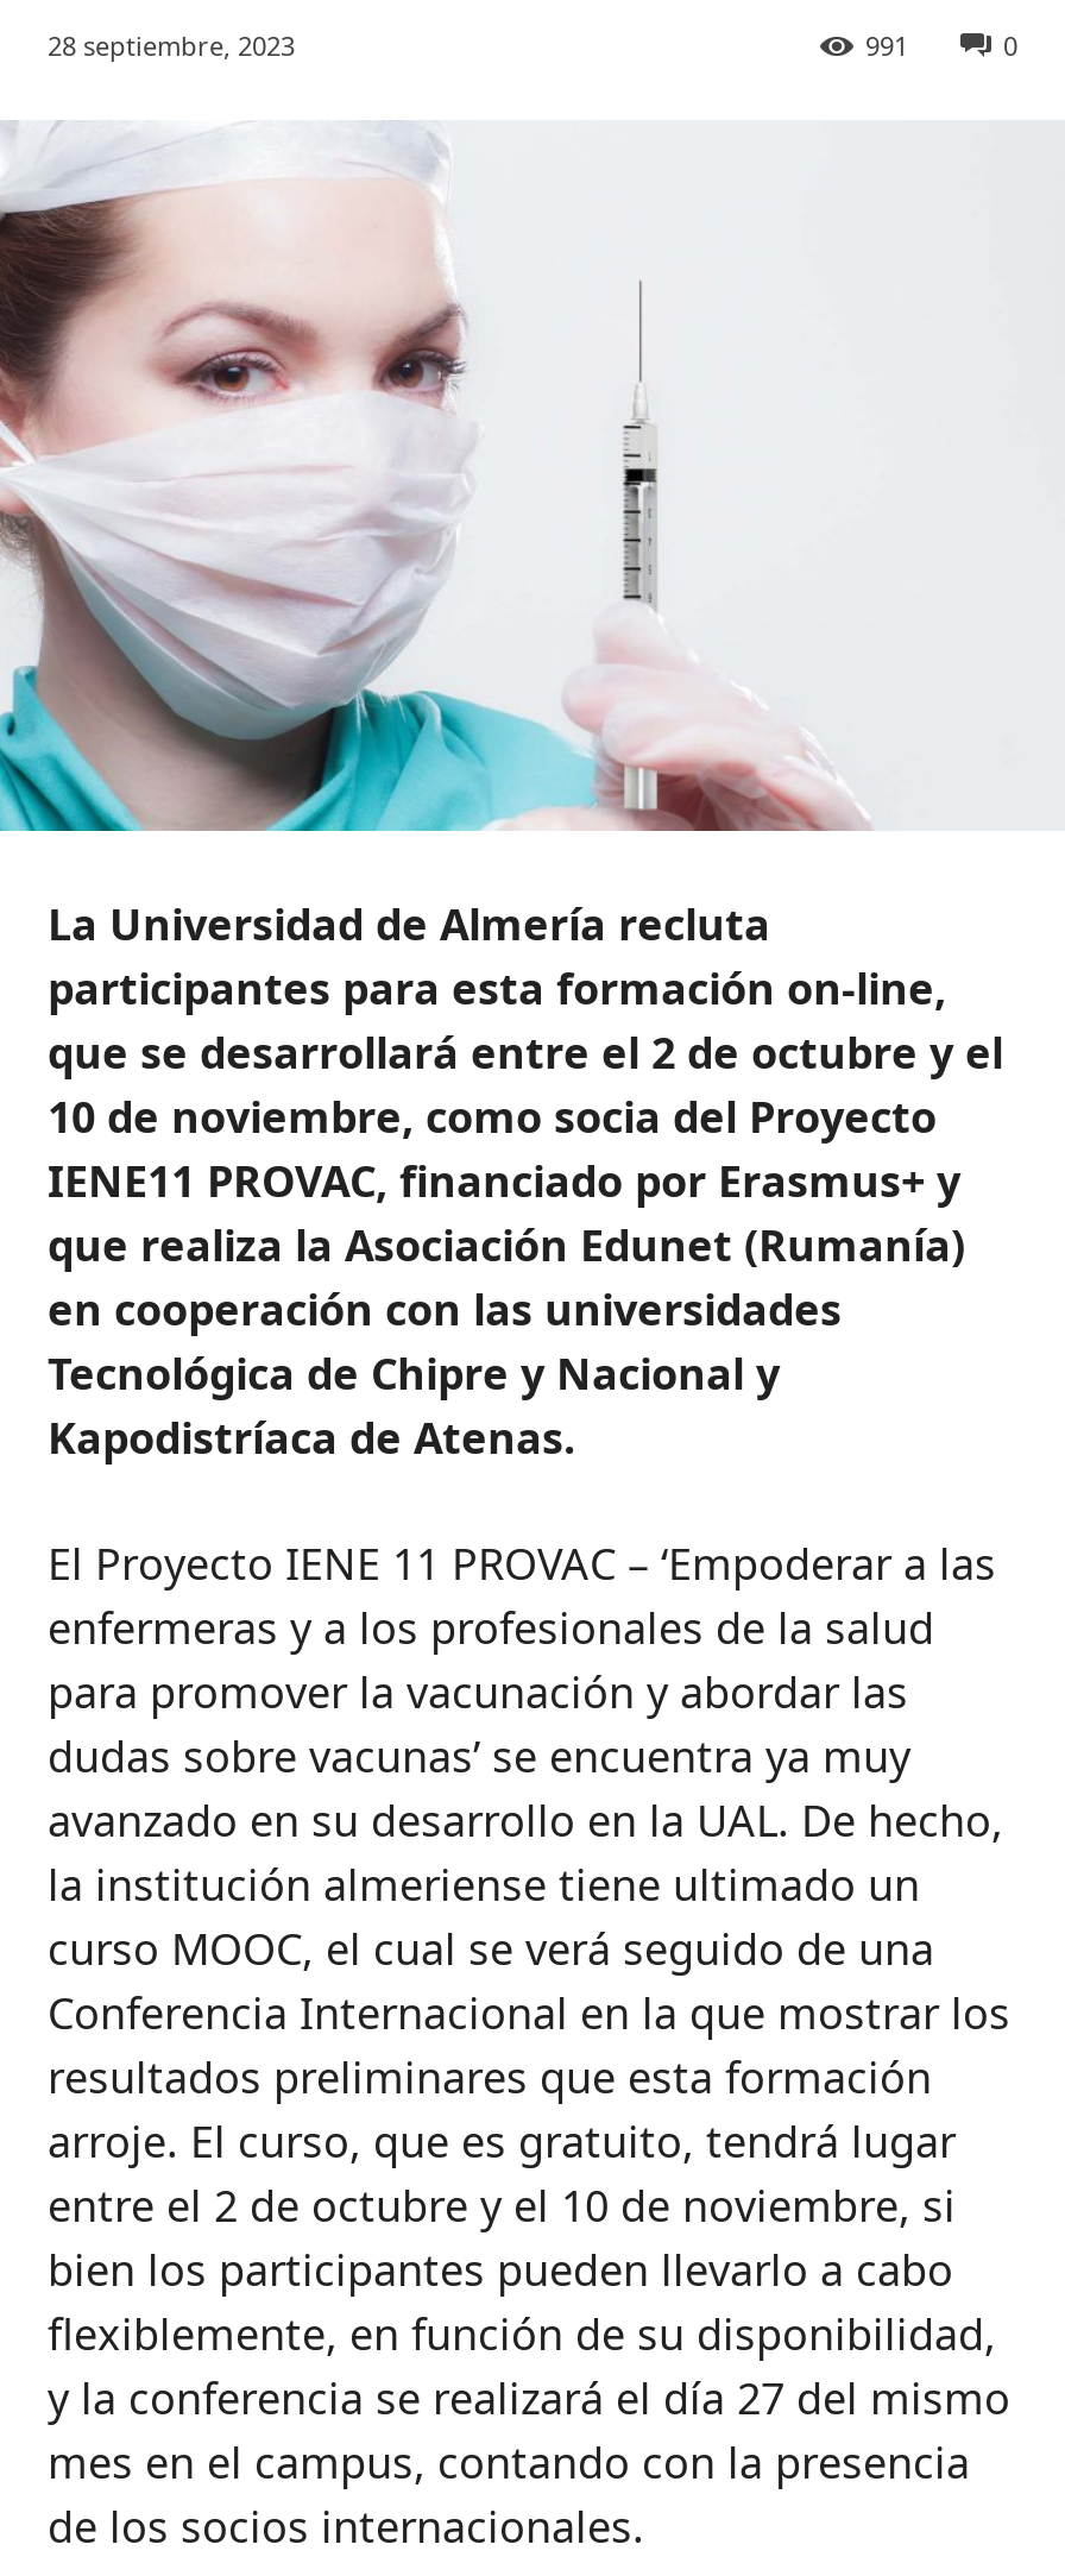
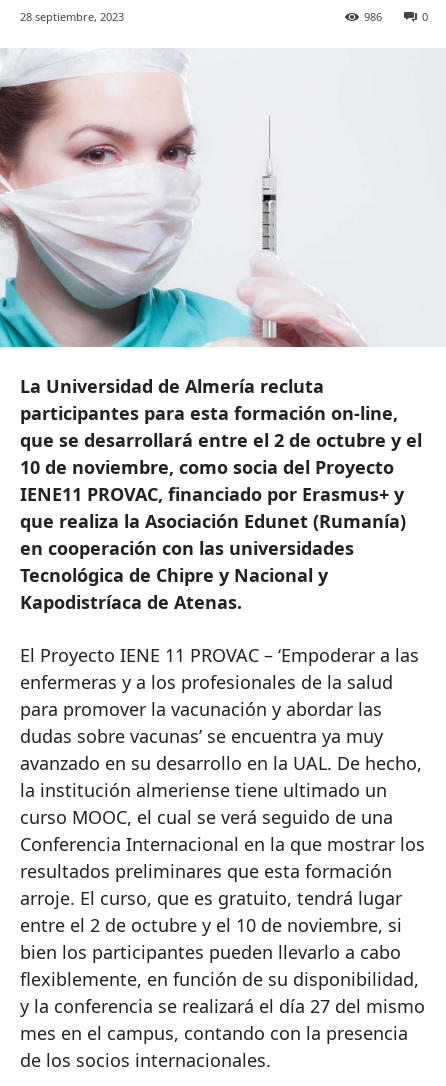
- 991
+ 986
